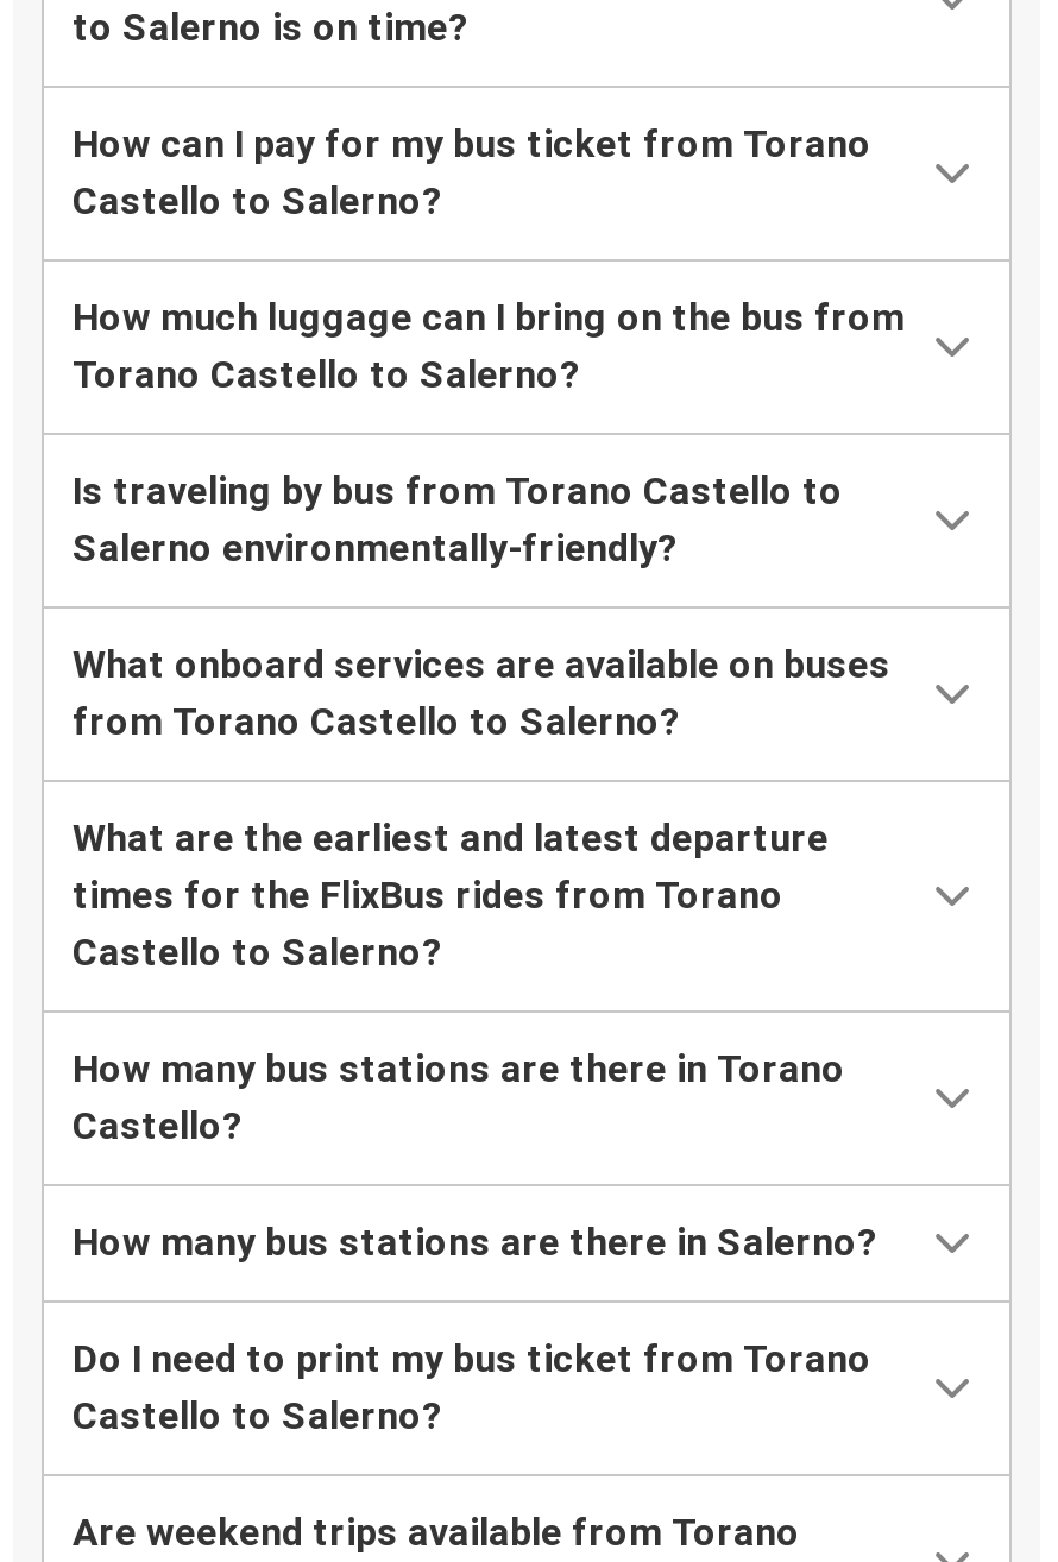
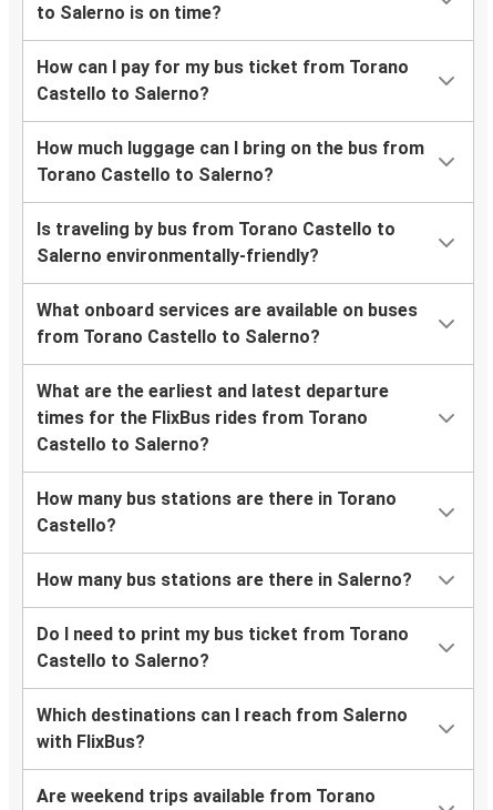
+ Which destinations can I reach from Salerno
+ with FlixBus?
